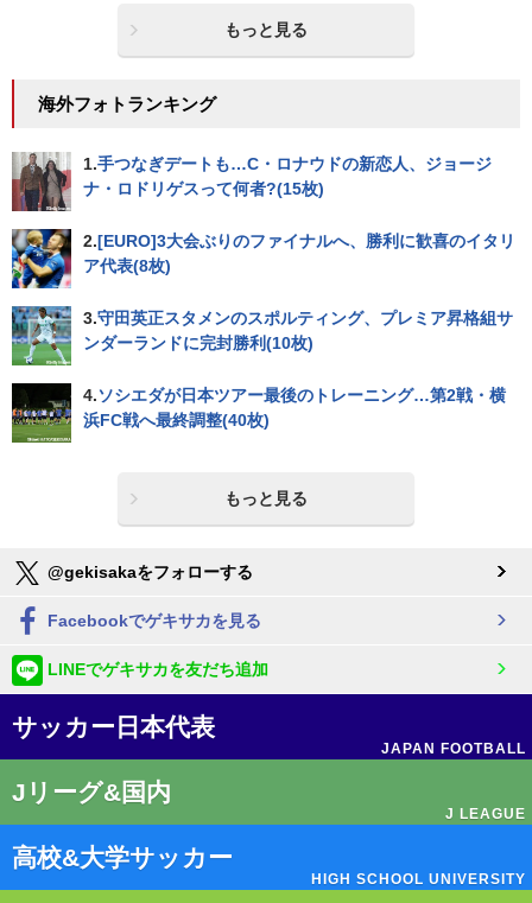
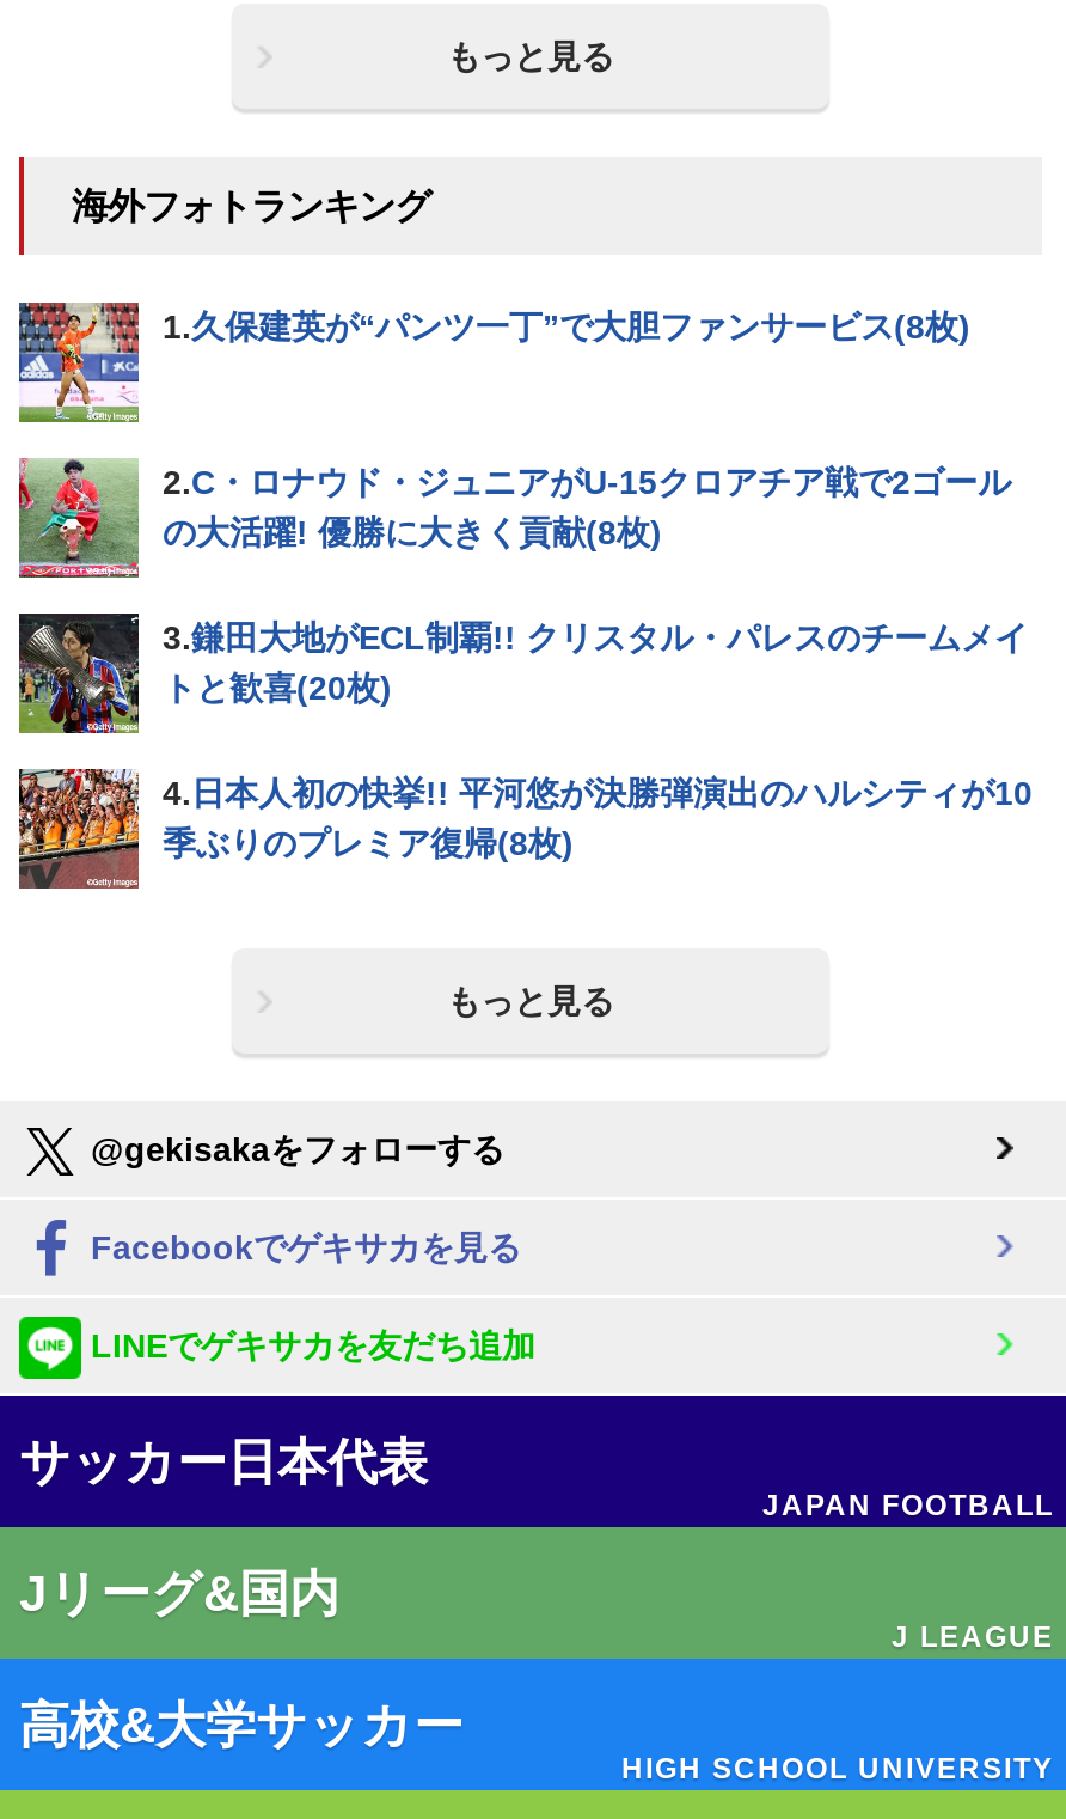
- [image]
- 1.手つなぎデートも…C・ロナウドの新恋人、ジョージ
- ナ・ロドリゲスって何者?(15枚)
+ [image]
+ 1.久保建英が“パンツ一丁”で大胆ファンサービス(8枚)

- [image]
- 2.[EURO]3大会ぶりのファイナルへ、勝利に歓喜のイタリ
- ア代表(8枚)
+ [image]
+ 2.C・ロナウド・ジュニアがU-15クロアチア戦で2ゴール
+ の大活躍! 優勝に大きく貢献(8枚)

- [image]
- 3.守田英正スタメンのスポルティング、プレミア昇格組サ
- ンダーランドに完封勝利(10枚)
+ [image]
+ 3.鎌田大地がECL制覇!! クリスタル・パレスのチームメイ
+ トと歓喜(20枚)

- [image]
- 4.ソシエダが日本ツアー最後のトレーニング…第2戦・横
- 浜FC戦へ最終調整(40枚)
+ [image]
+ 4.日本人初の快挙!! 平河悠が決勝弾演出のハルシティが10
+ 季ぶりのプレミア復帰(8枚)
